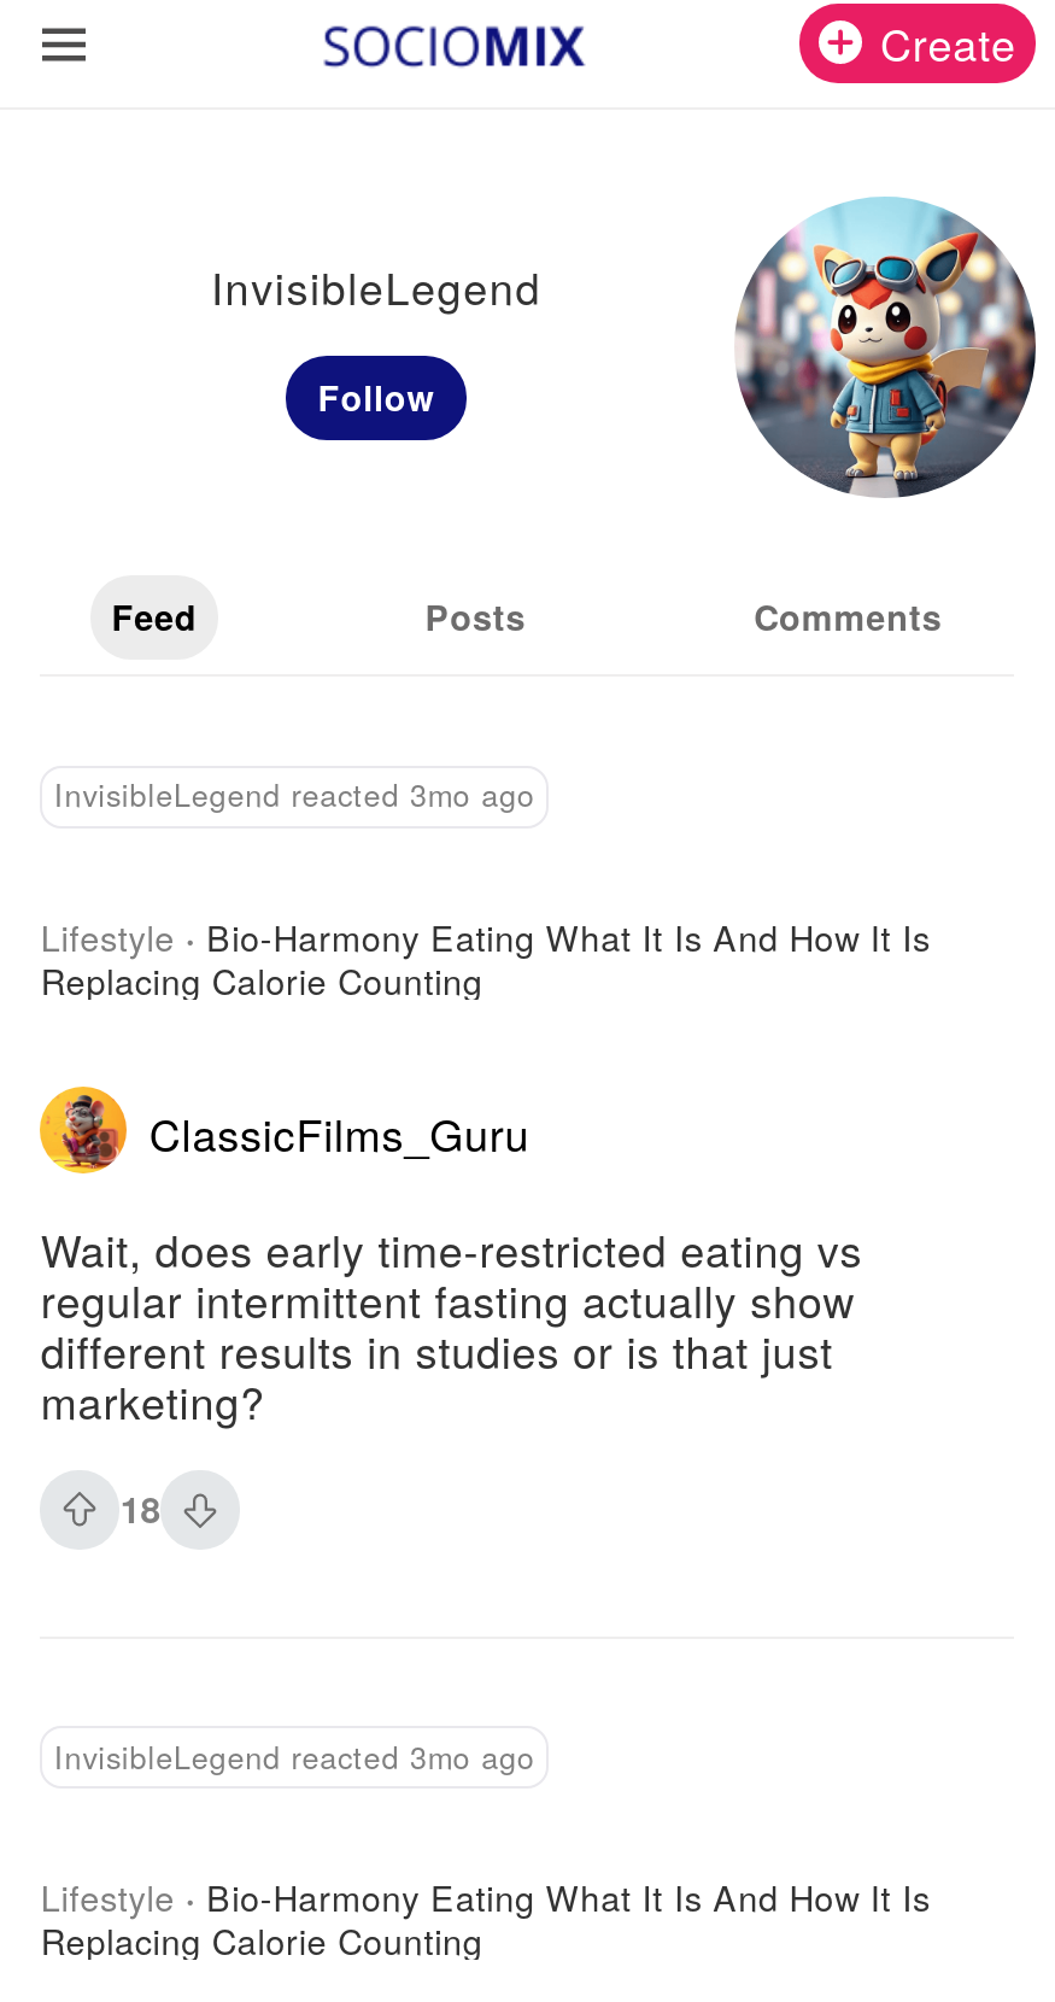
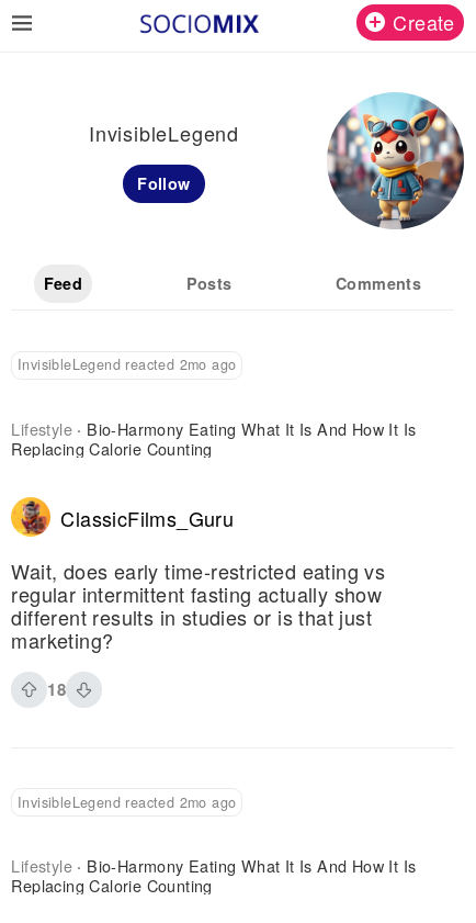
- InvisibleLegend reacted 3mo ago
+ InvisibleLegend reacted 2mo ago

- InvisibleLegend reacted 3mo ago
+ InvisibleLegend reacted 2mo ago
